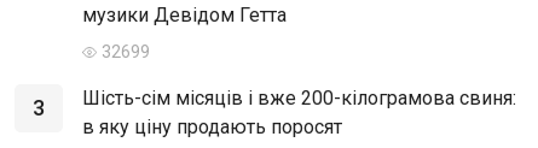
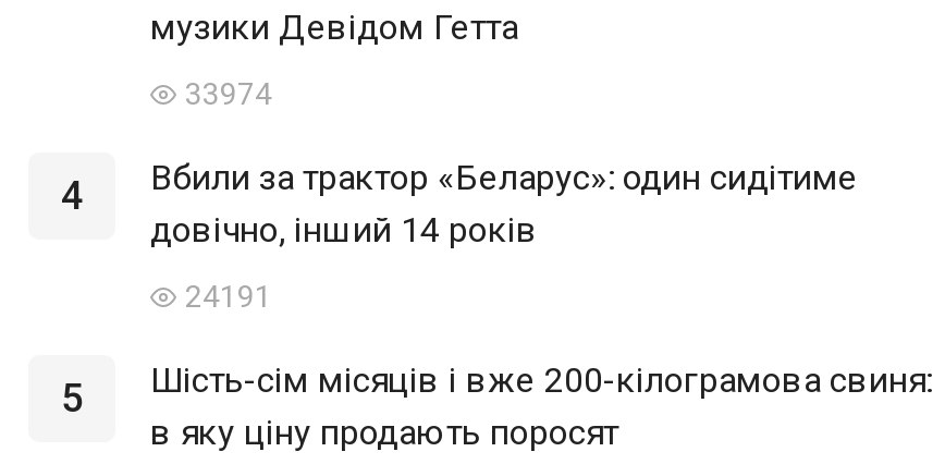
- 32699
- 3
+ 33974
+ 4
+ Вбили за трактор «Беларус»: один сидітиме
+ довічно, інший 14 років
+ 24191
+ 5
